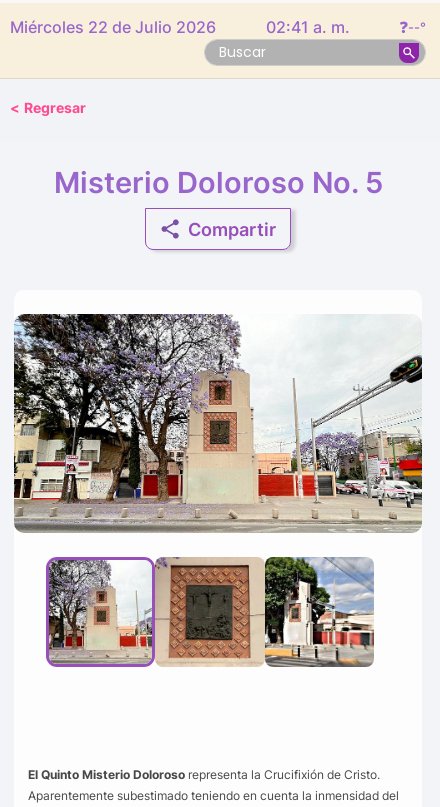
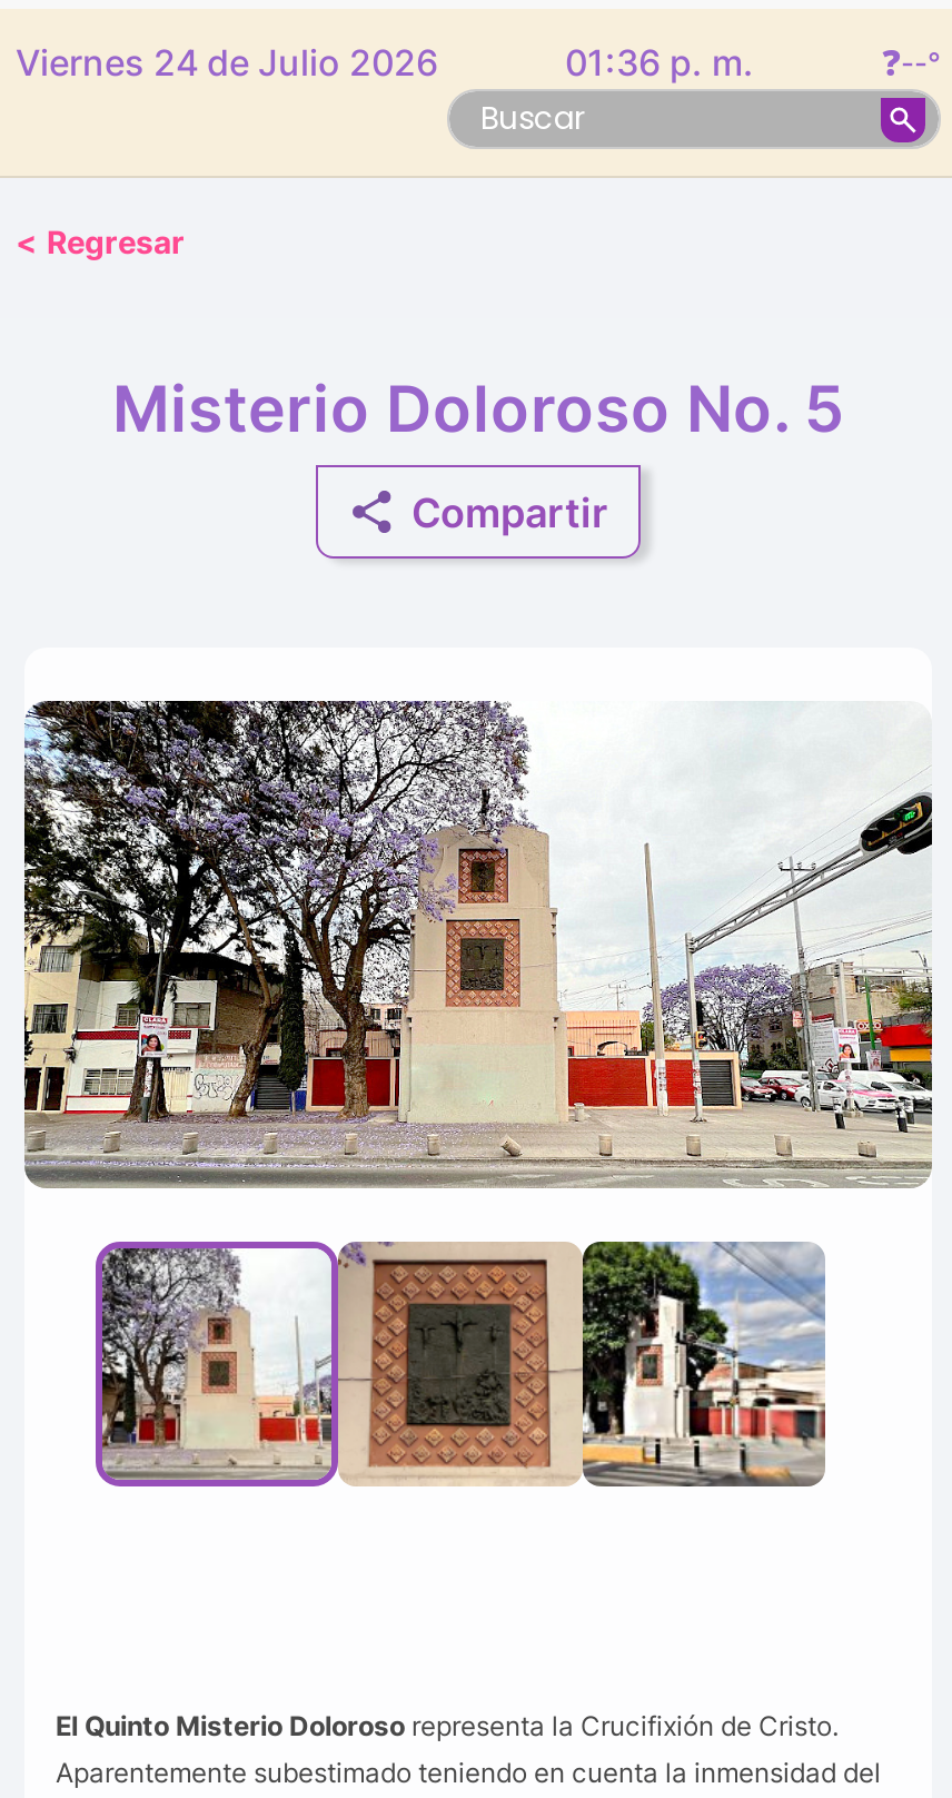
- Miércoles 22 de Julio 2026
+ Viernes 24 de Julio 2026

- 02:41 a. m.
+ 01:36 p. m.
